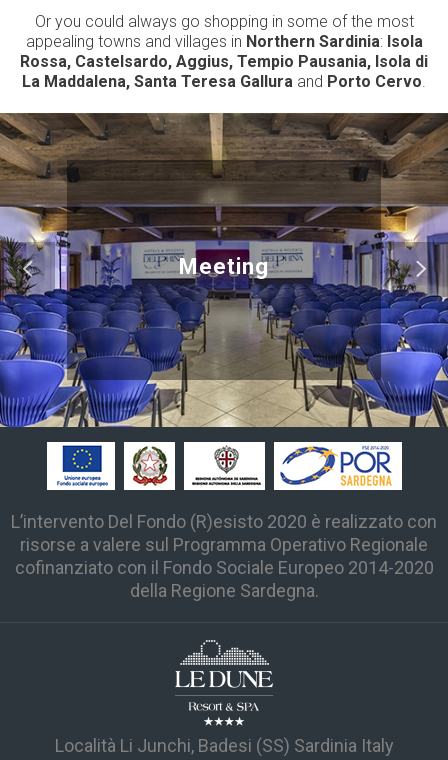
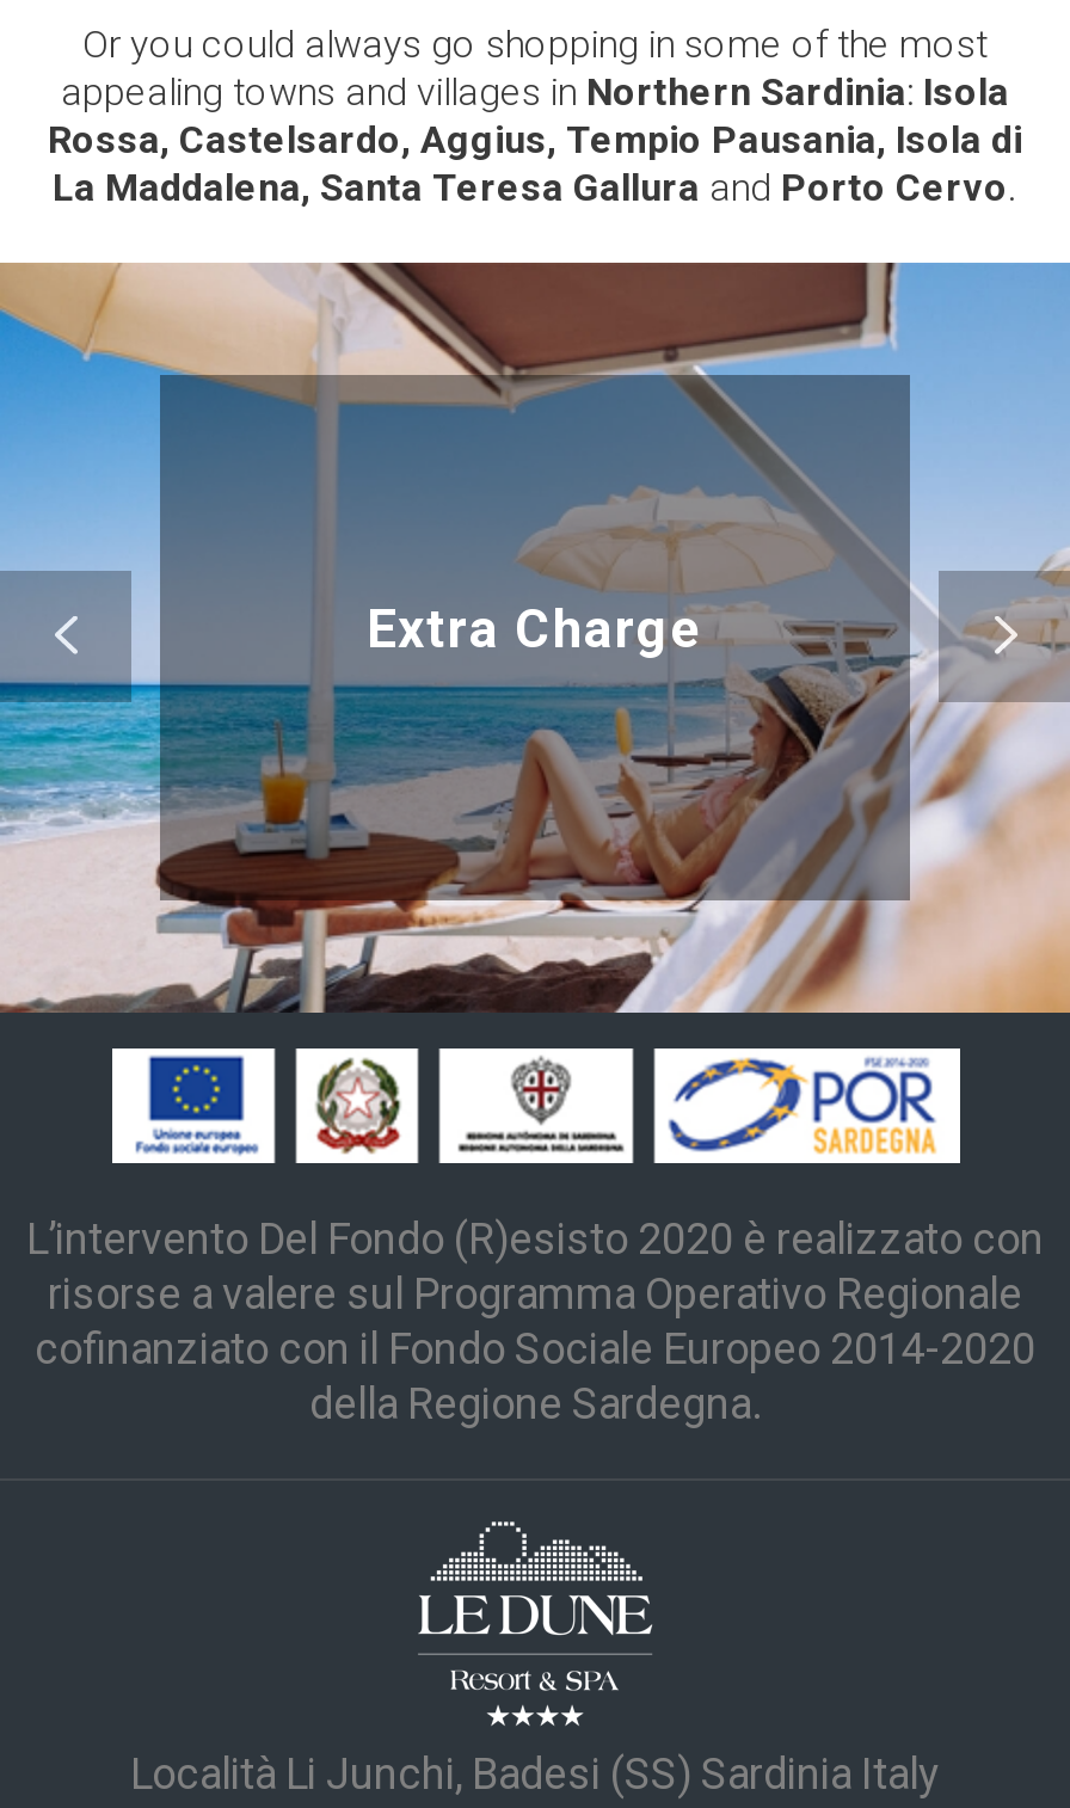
- [image]
- Meeting
+ [image]
+ Extra Charge
